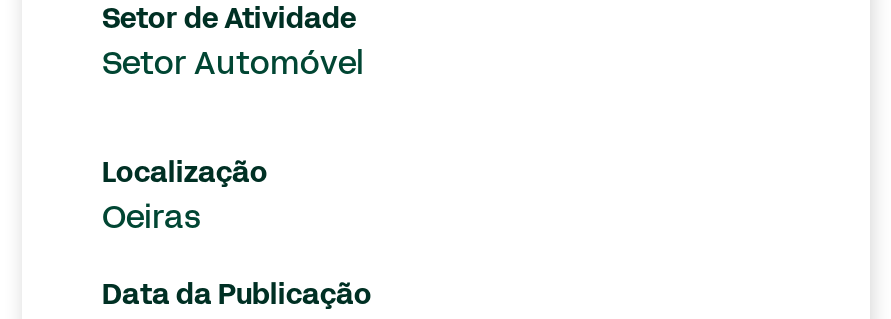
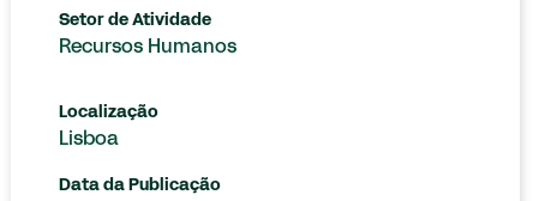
- Setor Automóvel
+ Recursos Humanos

- Oeiras
+ Lisboa
